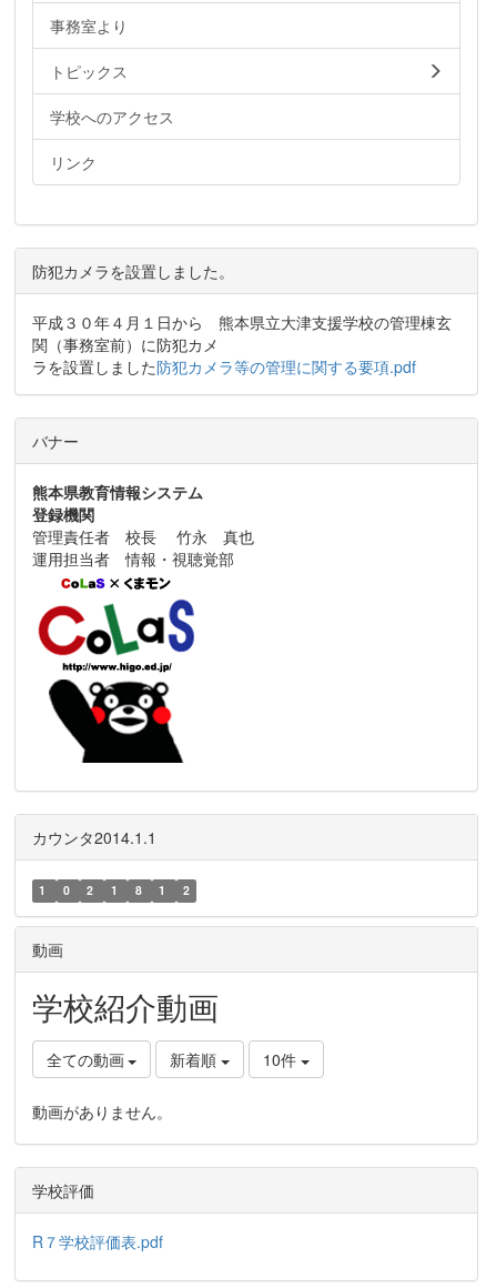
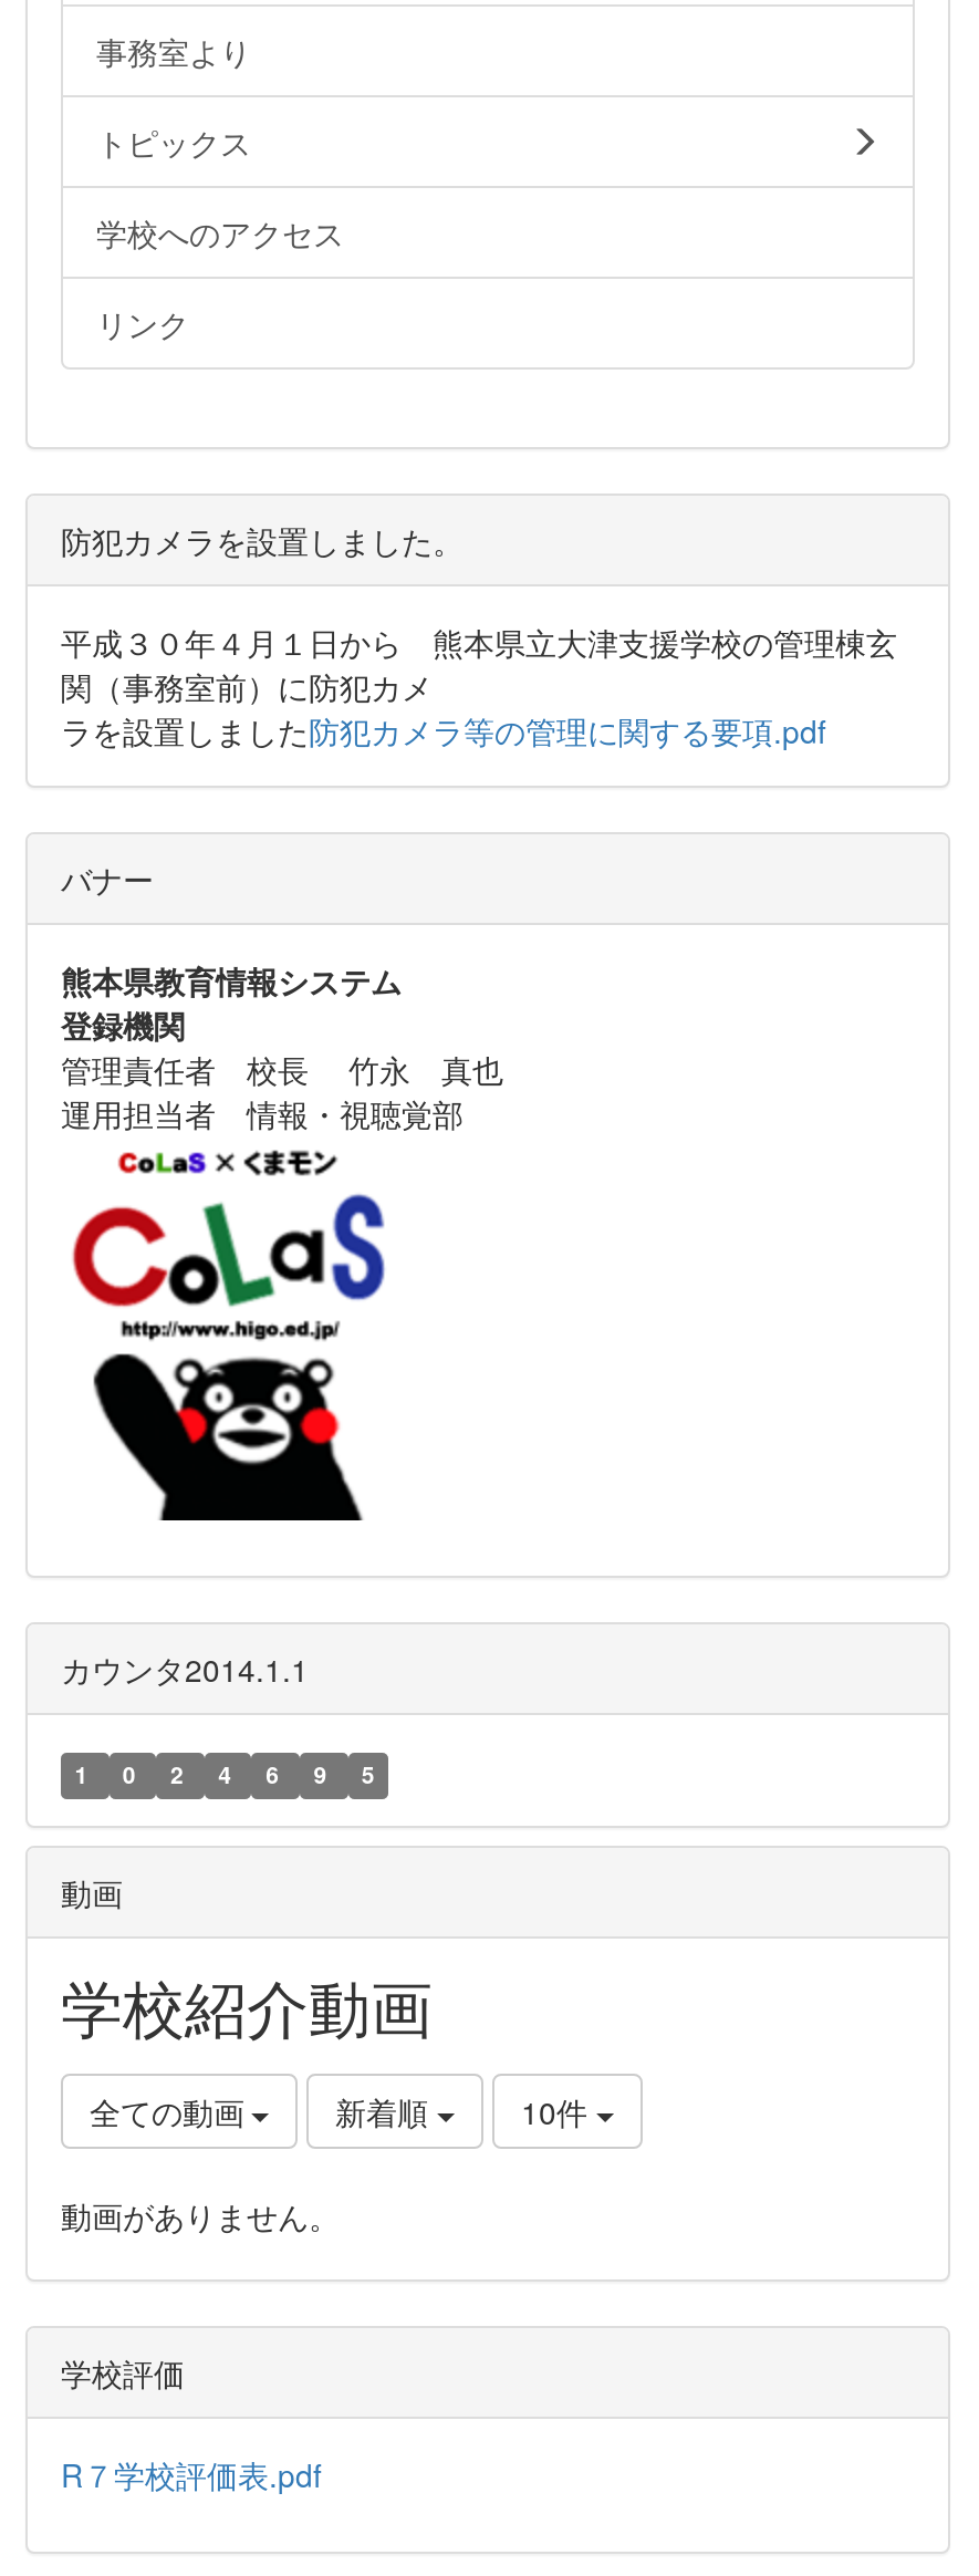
- 1
+ 4

- 8
+ 6

- 1
+ 9

- 2
+ 5
